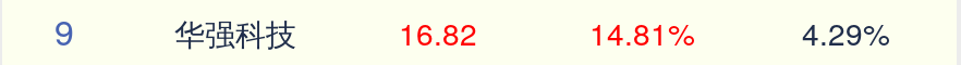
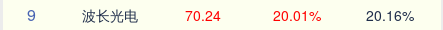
- 华强科技
- 16.82
- 14.81%
- 4.29%
+ 波长光电
+ 70.24
+ 20.01%
+ 20.16%
